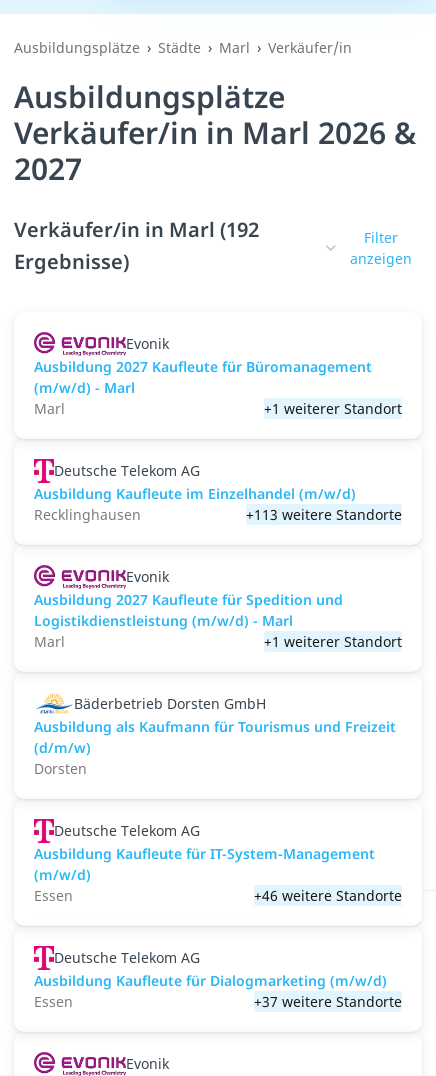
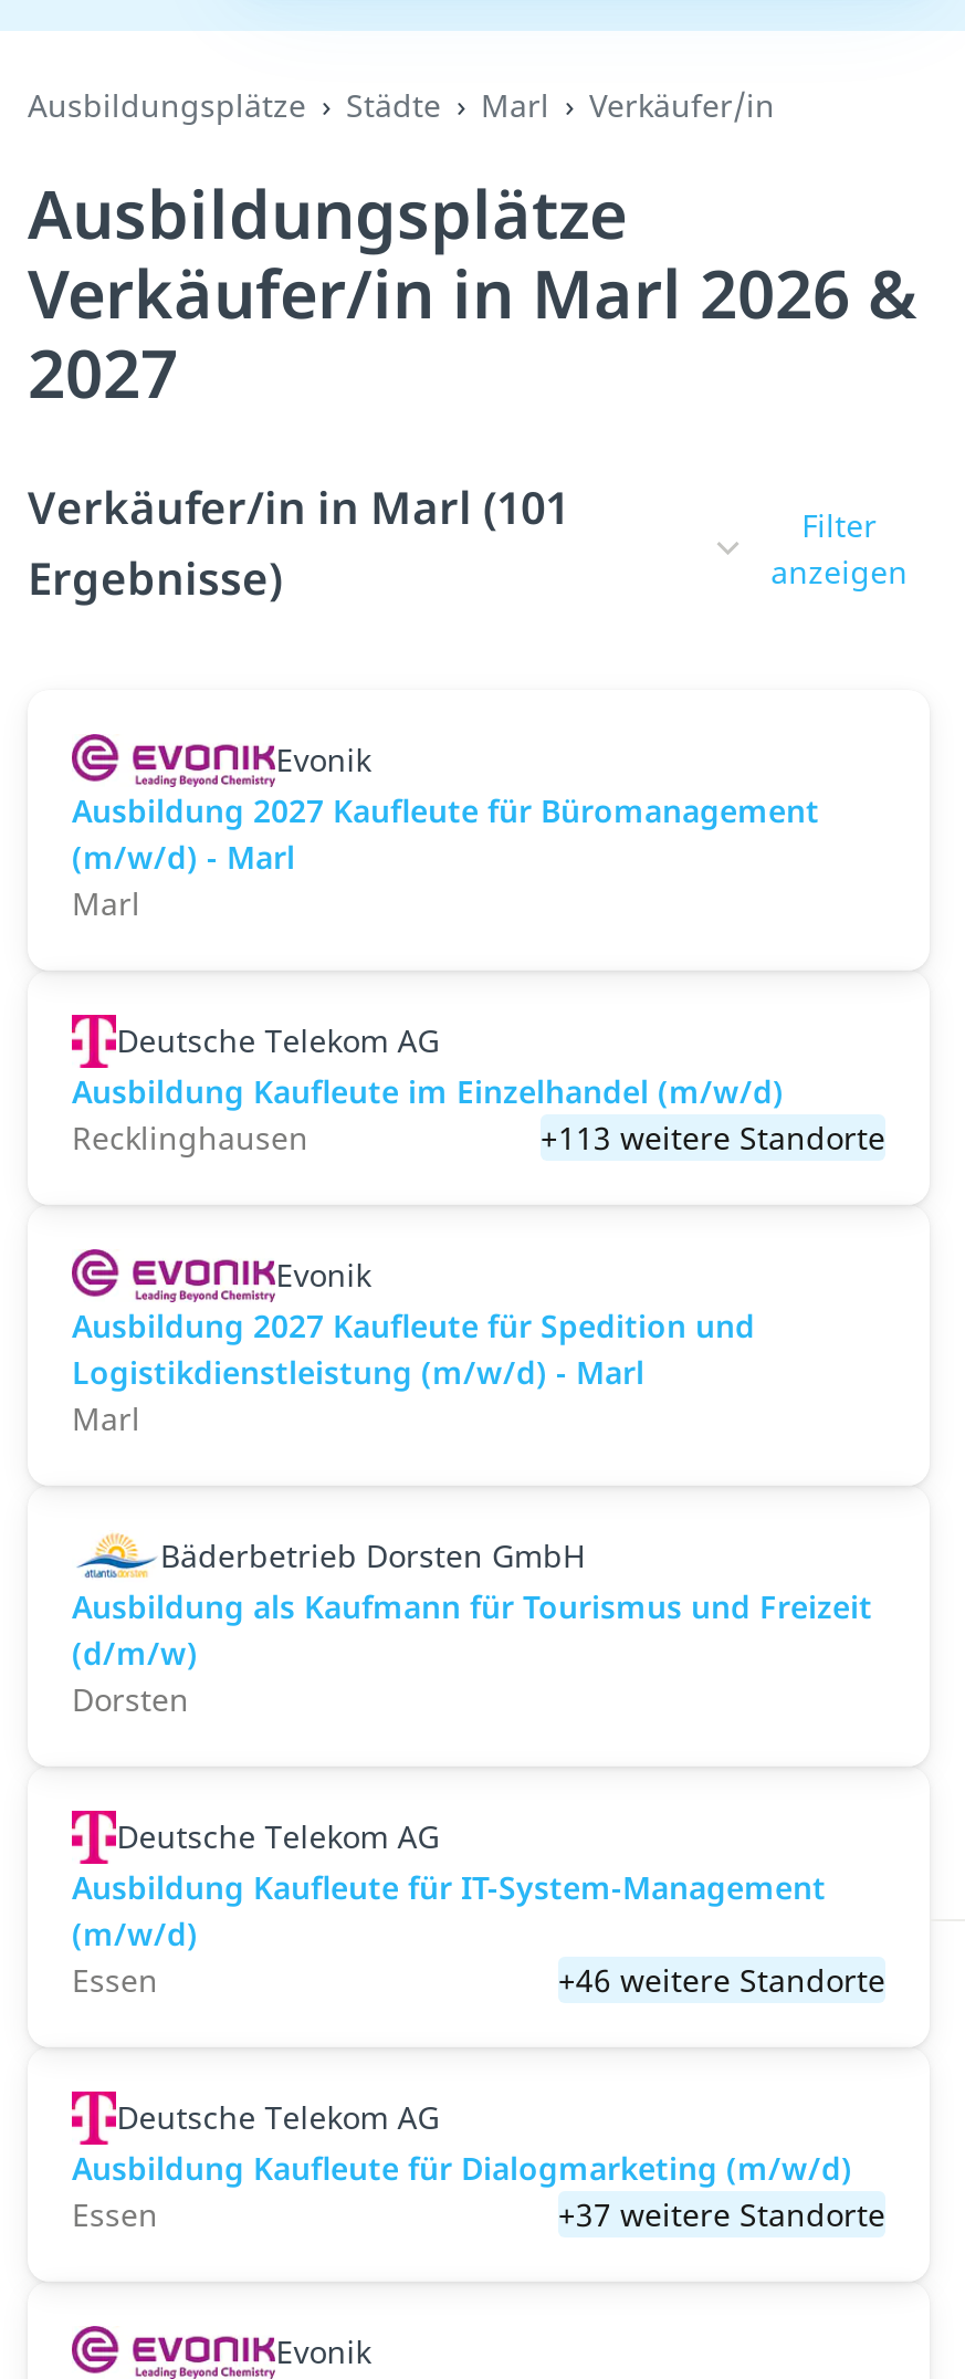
- Verkäufer/in in Marl (192
+ Verkäufer/in in Marl (101

- +1 weiterer Standort

- +1 weiterer Standort
